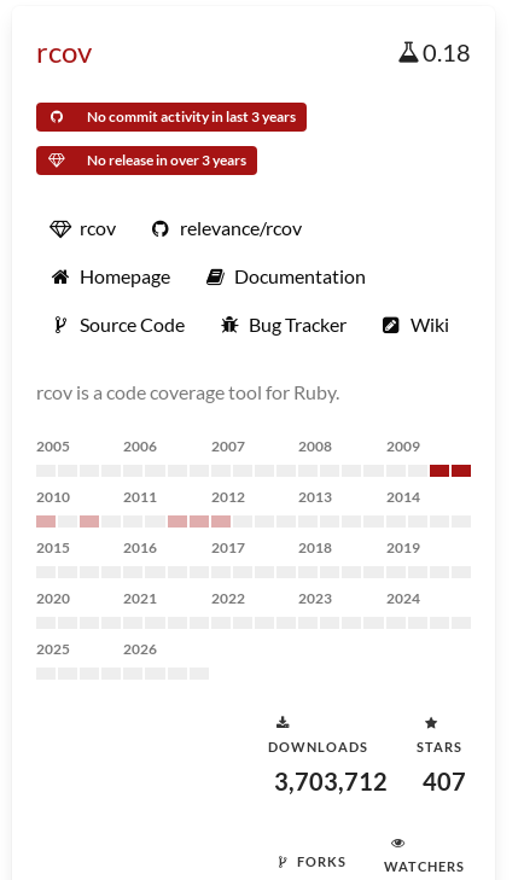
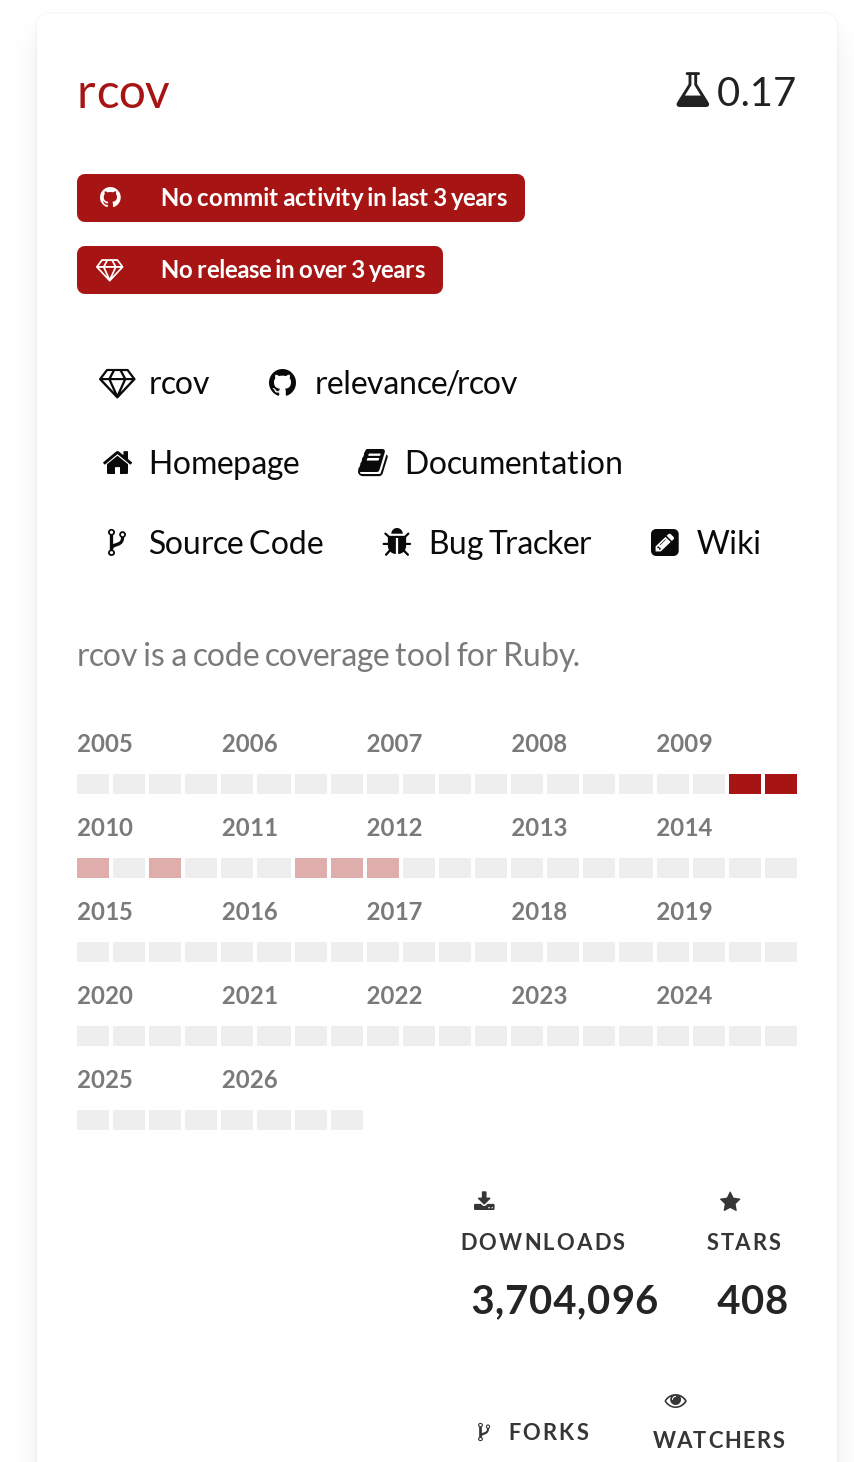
- 0.18
+ 0.17

- 3,703,712
+ 3,704,096

- 407
+ 408
